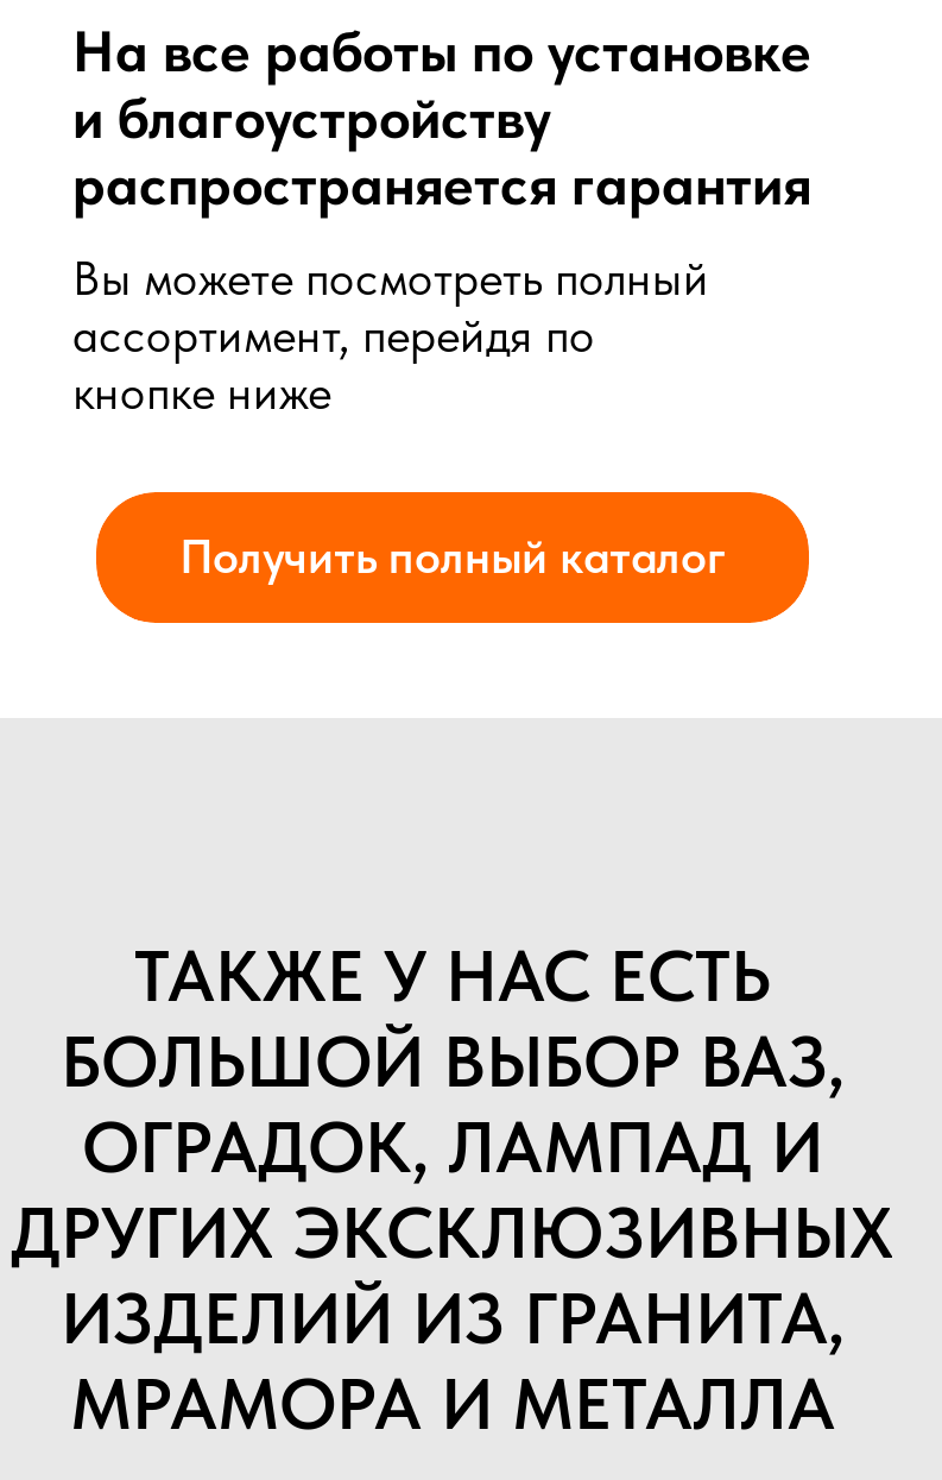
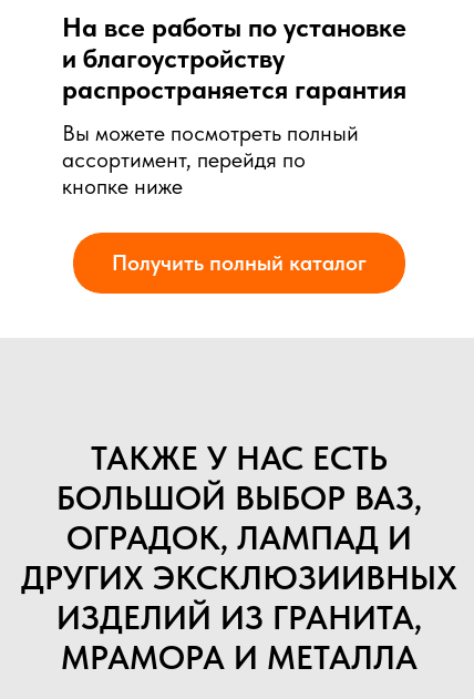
- ДРУГИХ ЭКСКЛЮЗИВНЫХ
+ ДРУГИХ ЭКСКЛЮЗИИВНЫХ
